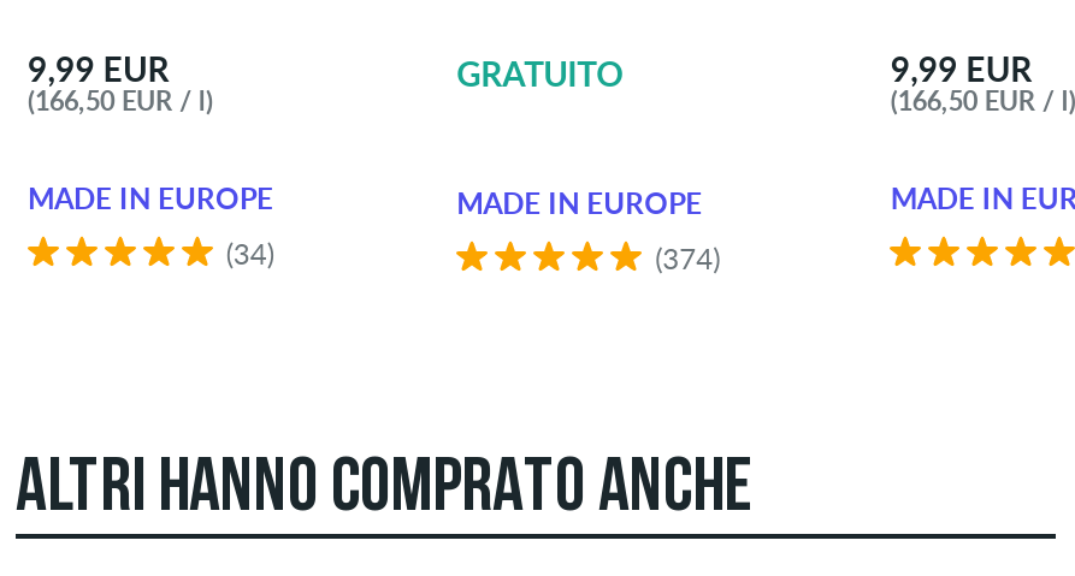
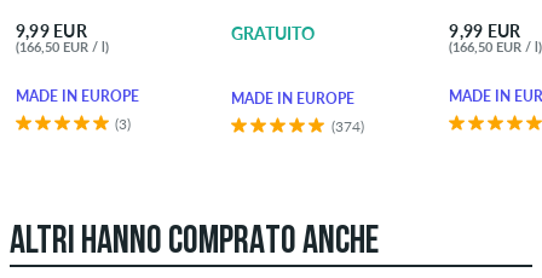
- (34)
+ (3)
